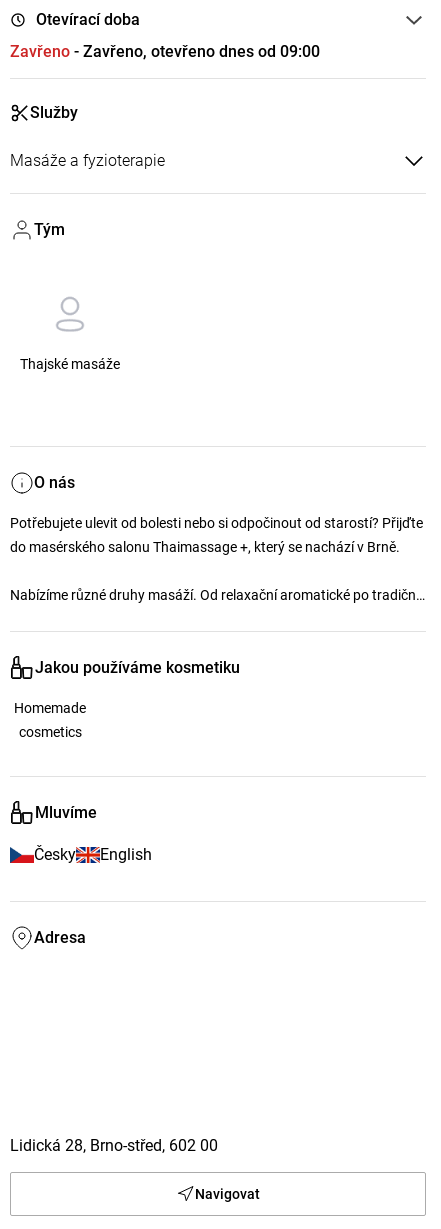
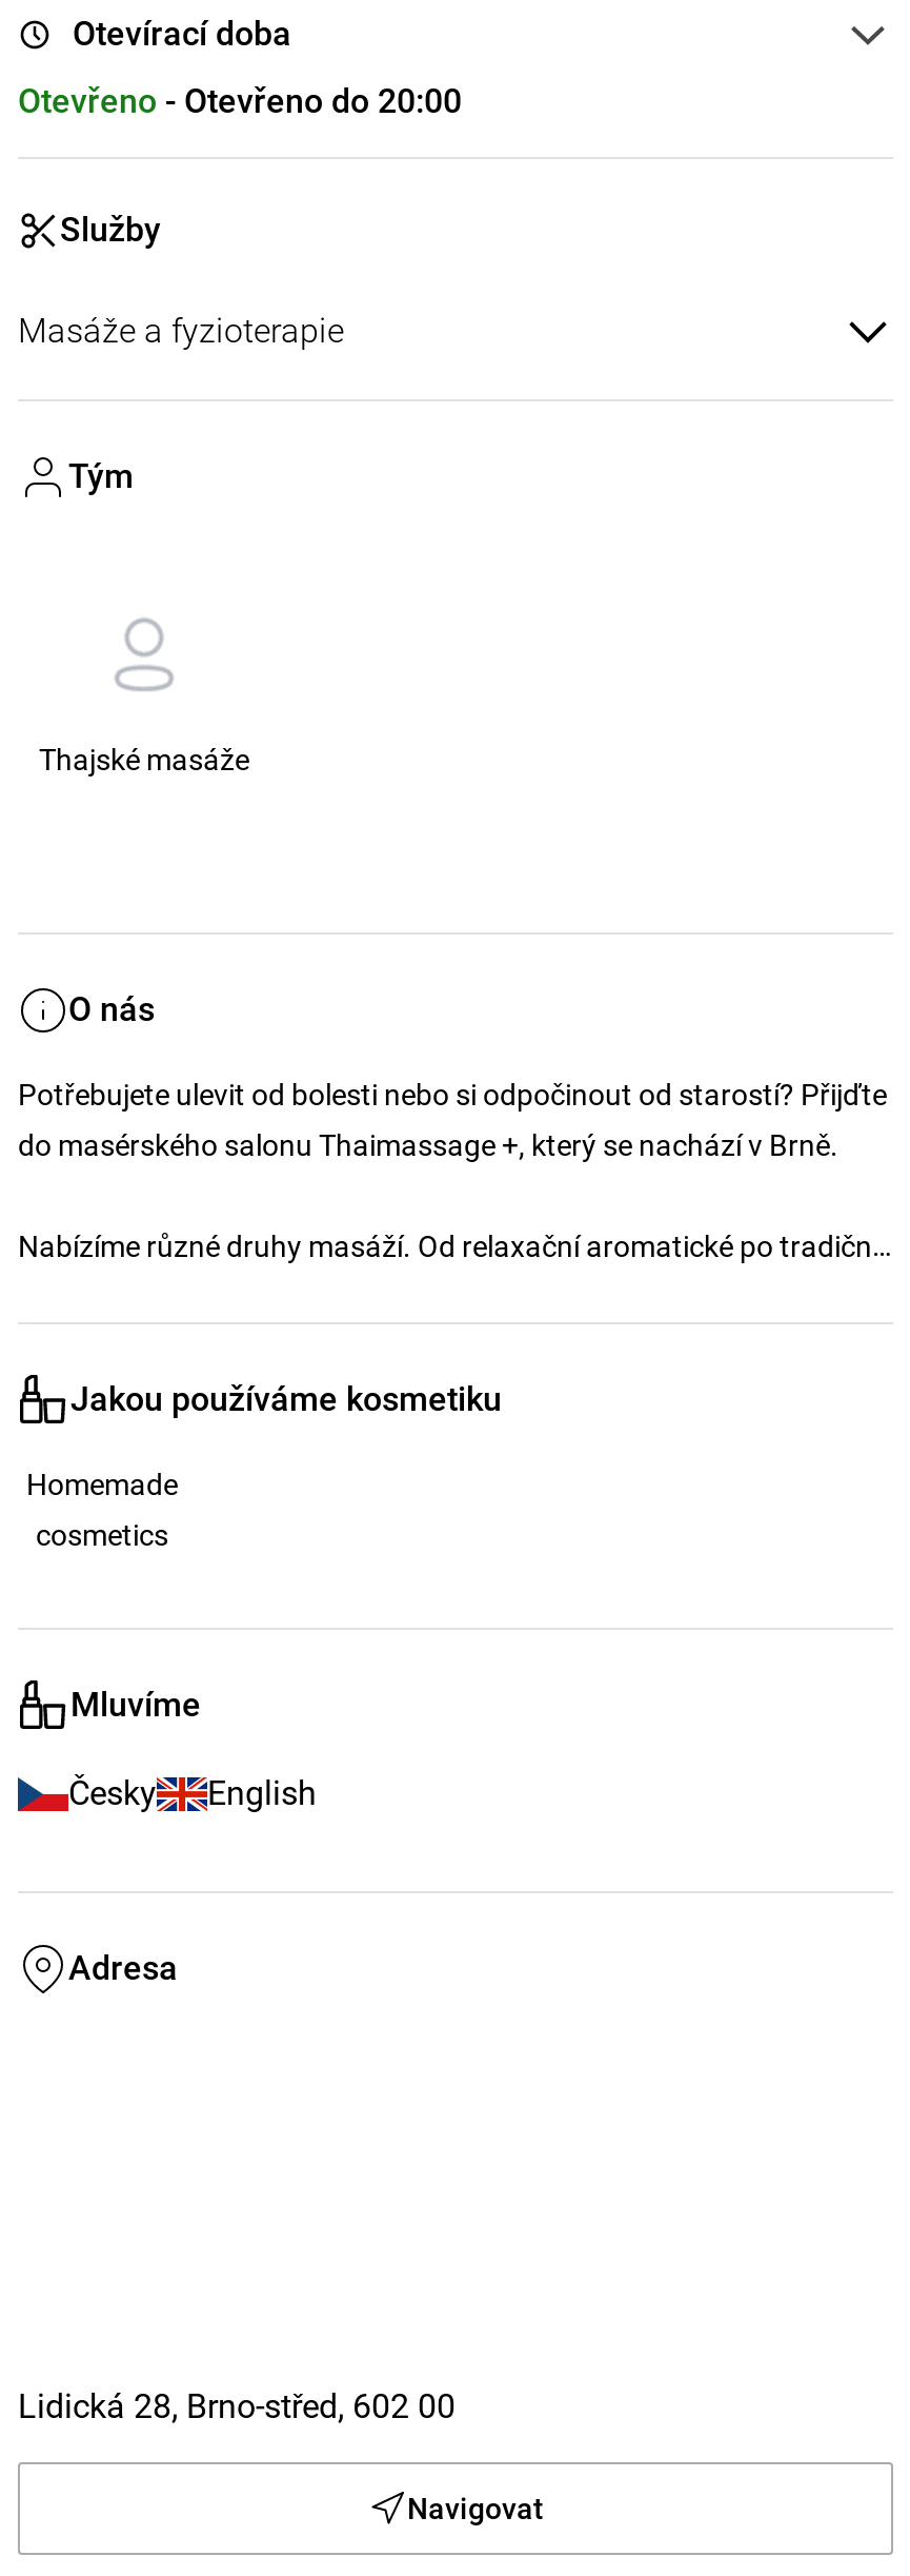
- Zavřeno - Zavřeno, otevřeno dnes od 09:00
+ Otevřeno - Otevřeno do 20:00
